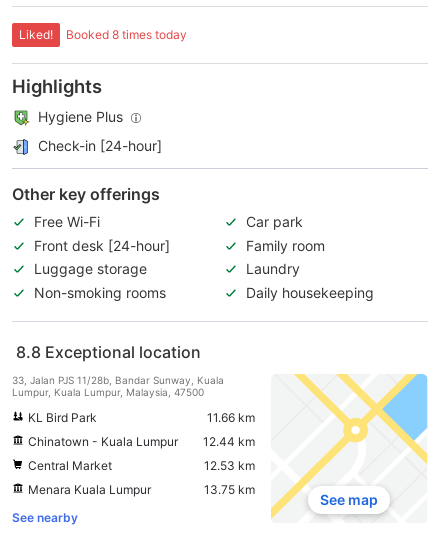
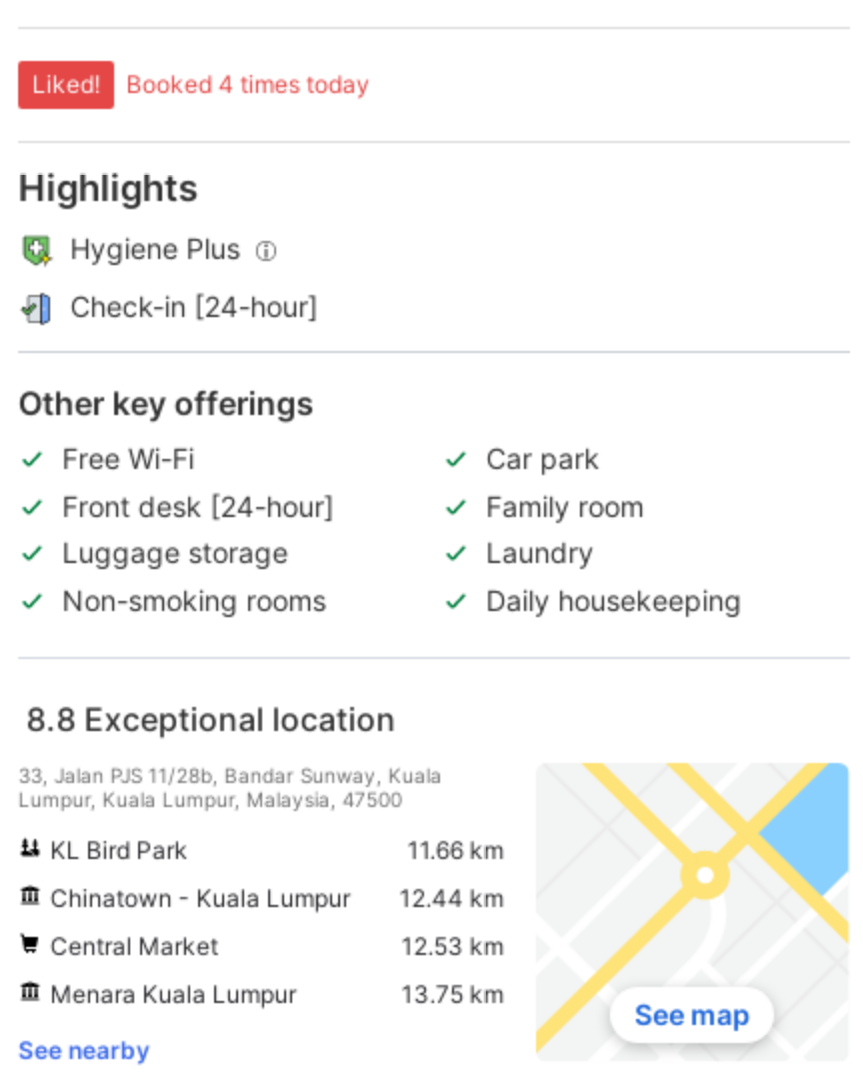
- Booked 8 times today
+ Booked 4 times today
